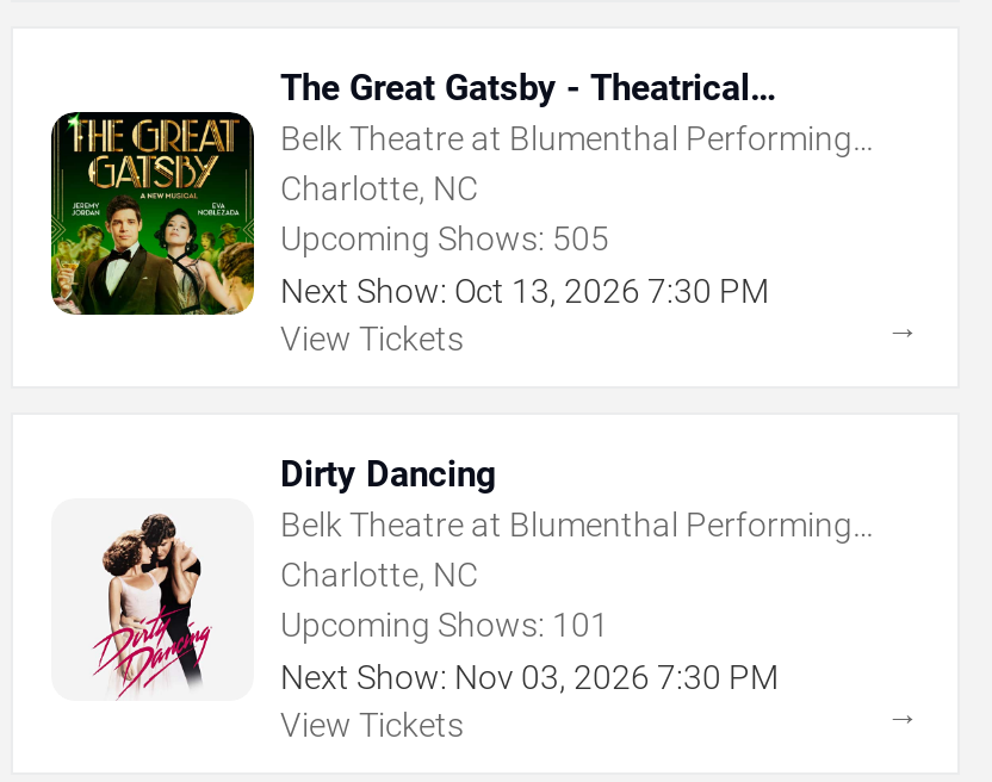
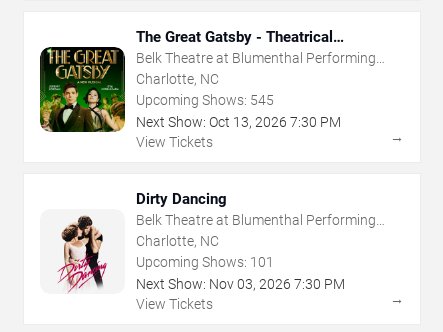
- Upcoming Shows: 505
+ Upcoming Shows: 545
